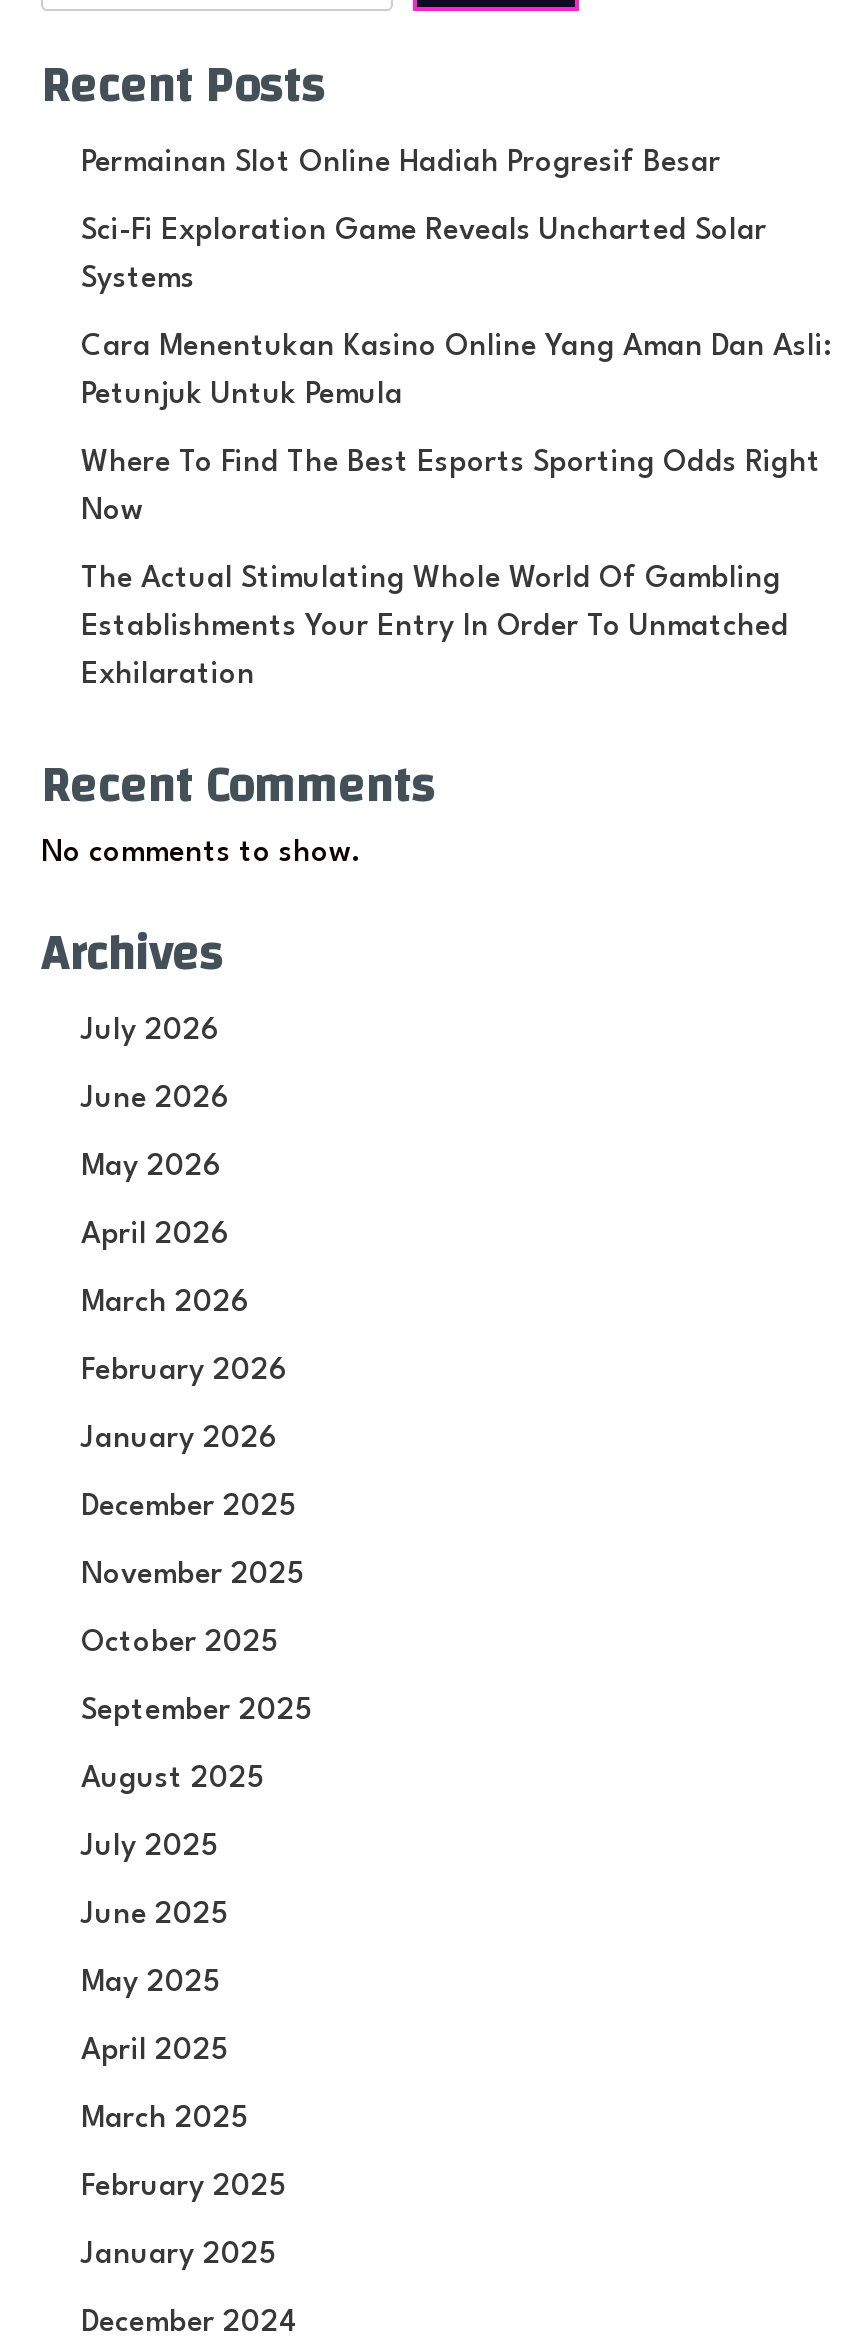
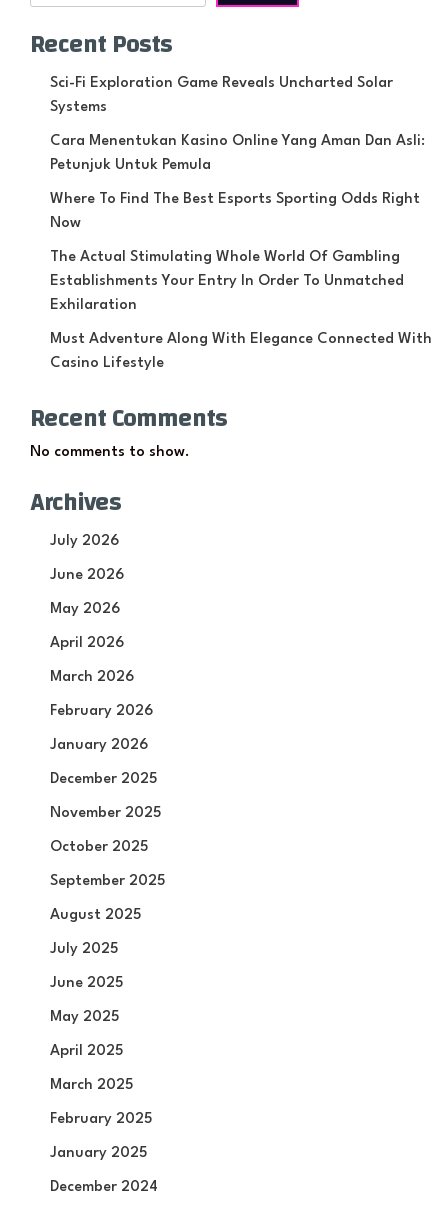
- Permainan Slot Online Hadiah Progresif Besar

moved up: Sci-Fi Exploration Game Reveals Uncharted Solar | Systems | Cara Menentukan Kasino Online Yang Aman Dan Asli: | ... | Establishments Your Entry In Order To Unmatched | Exhilaration

+ Must Adventure Along With Elegance Connected With
+ Casino Lifestyle
